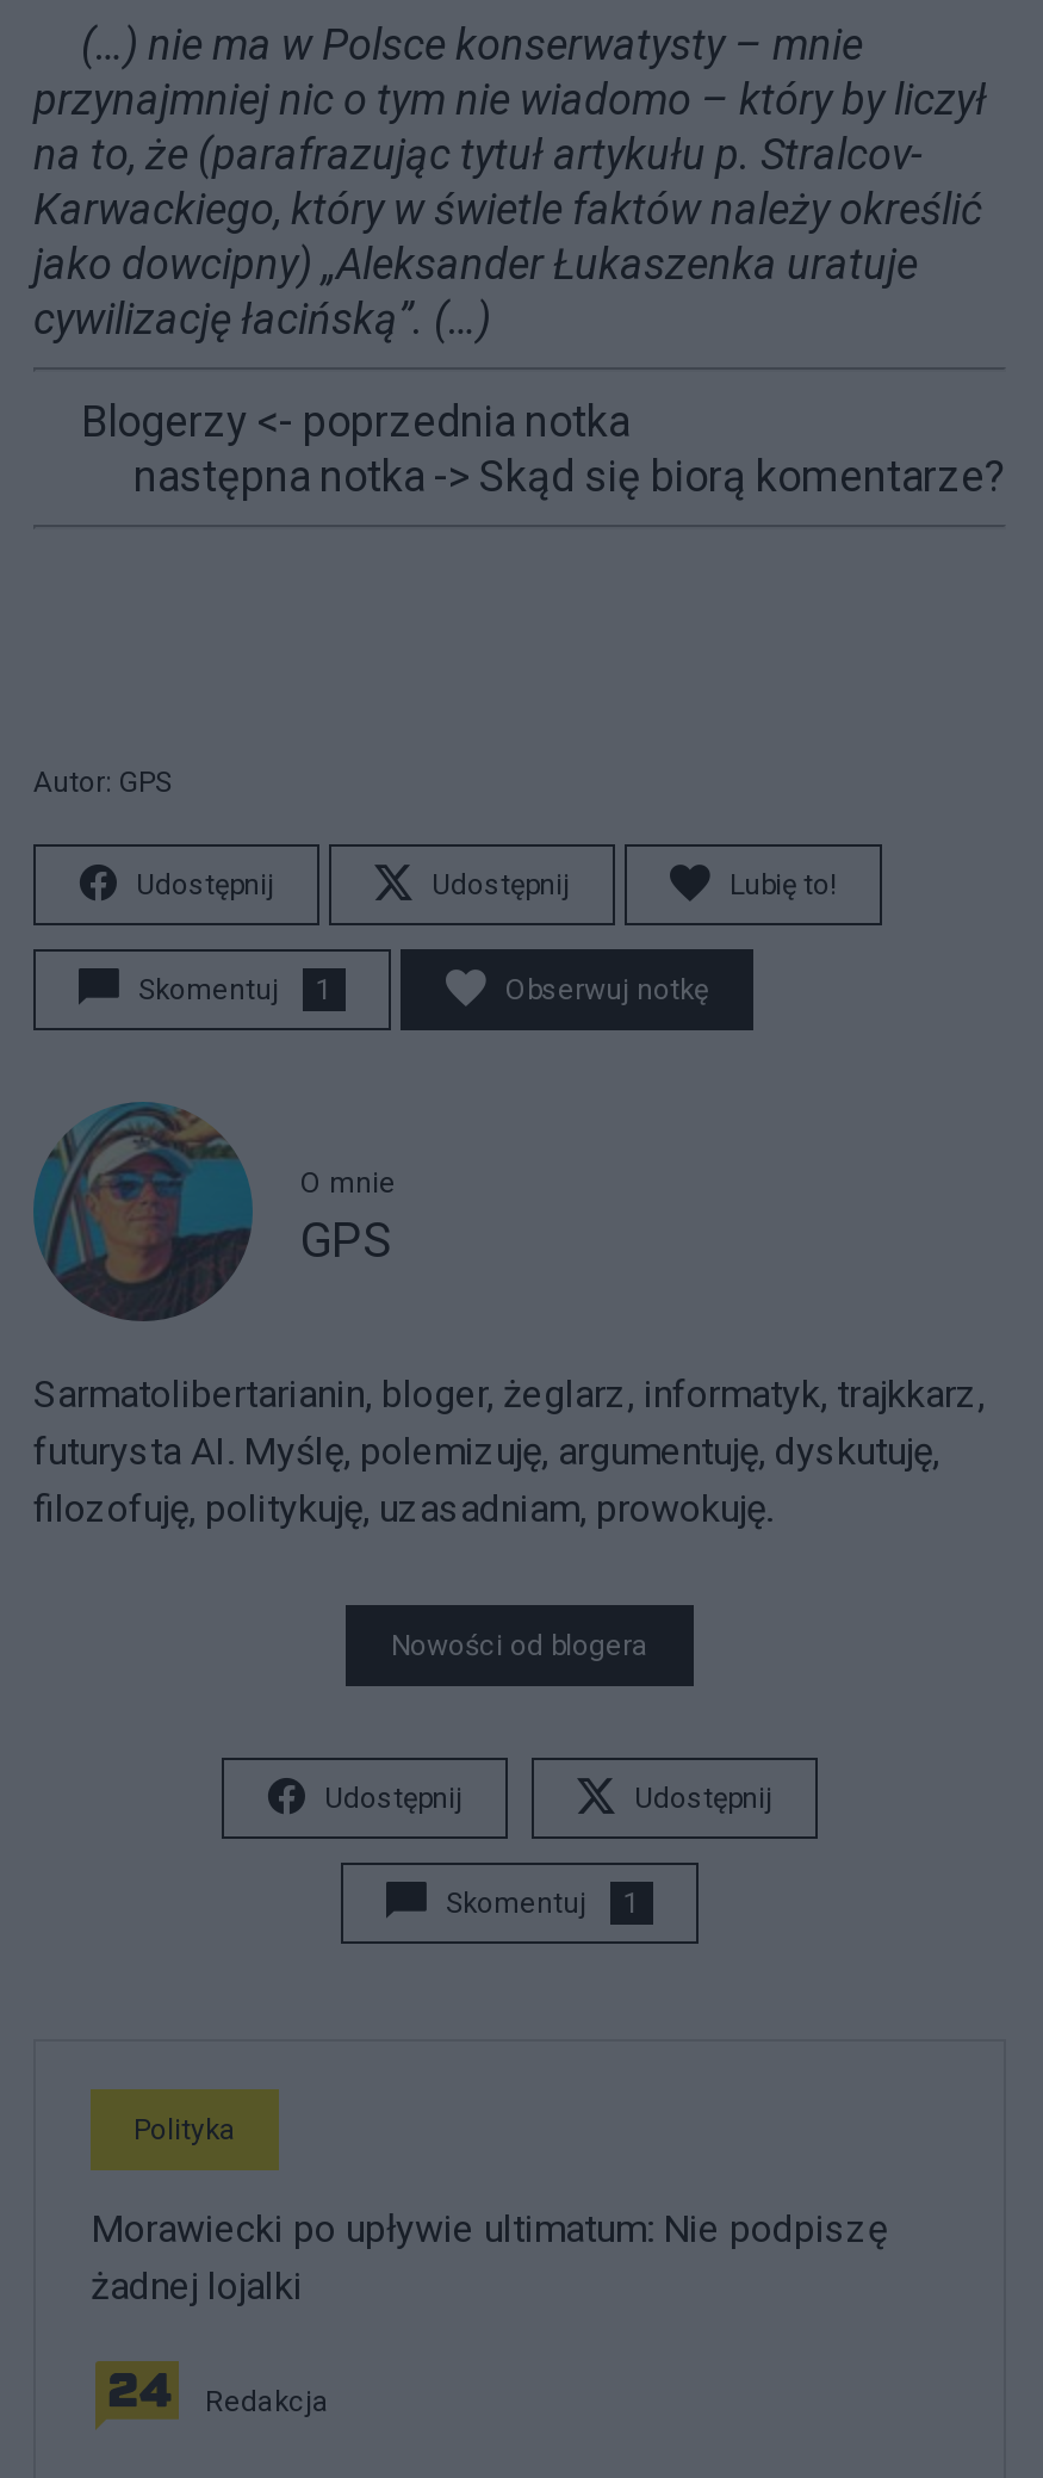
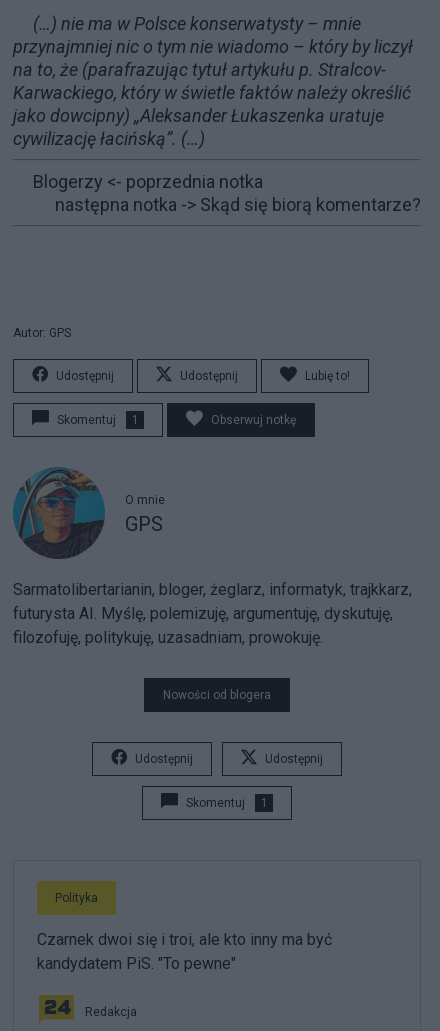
- Morawiecki po upływie ultimatum: Nie podpiszę
- żadnej lojalki
+ Czarnek dwoi się i troi, ale kto inny ma być
+ kandydatem PiS. "To pewne"
